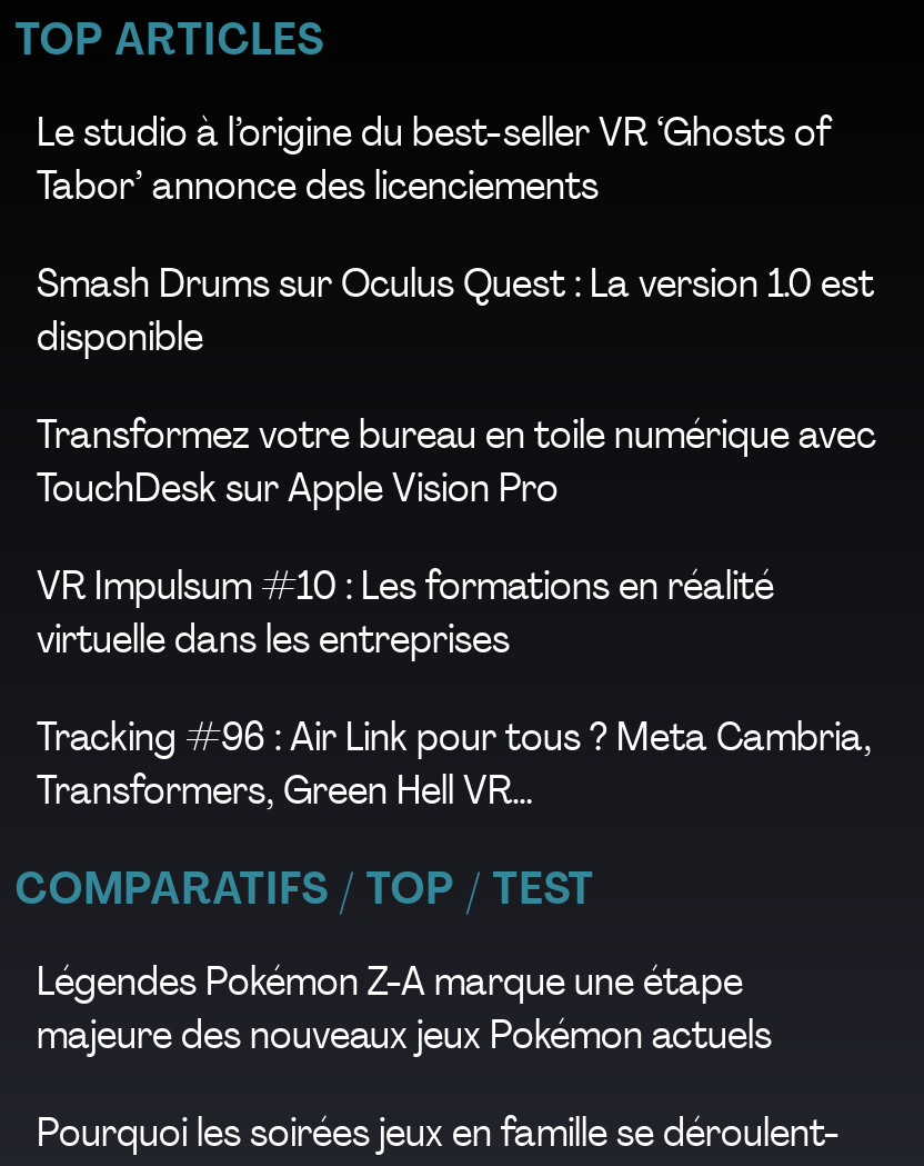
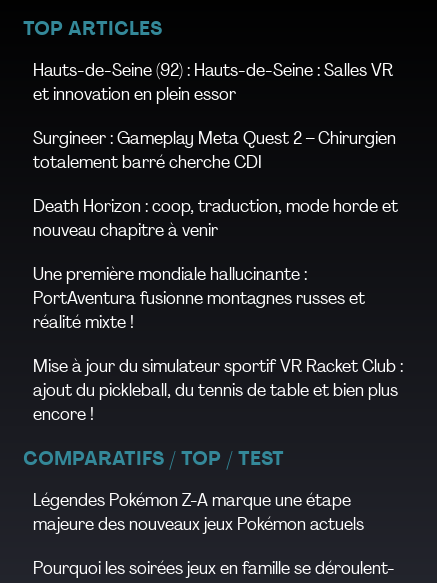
- Le studio à l’origine du best-seller VR ‘Ghosts of
- Tabor’ annonce des licenciements
+ Hauts-de-Seine (92) : Hauts-de-Seine : Salles VR
+ et innovation en plein essor

- Smash Drums sur Oculus Quest : La version 1.0 est
- disponible
+ Surgineer : Gameplay Meta Quest 2 – Chirurgien
+ totalement barré cherche CDI

- Transformez votre bureau en toile numérique avec
- TouchDesk sur Apple Vision Pro
+ Death Horizon : coop, traduction, mode horde et
+ nouveau chapitre à venir

- VR Impulsum #10 : Les formations en réalité
- virtuelle dans les entreprises
+ Une première mondiale hallucinante :
+ PortAventura fusionne montagnes russes et
+ réalité mixte !

- Tracking #96 : Air Link pour tous ? Meta Cambria,
- Transformers, Green Hell VR…
+ Mise à jour du simulateur sportif VR Racket Club :
+ ajout du pickleball, du tennis de table et bien plus
+ encore !
